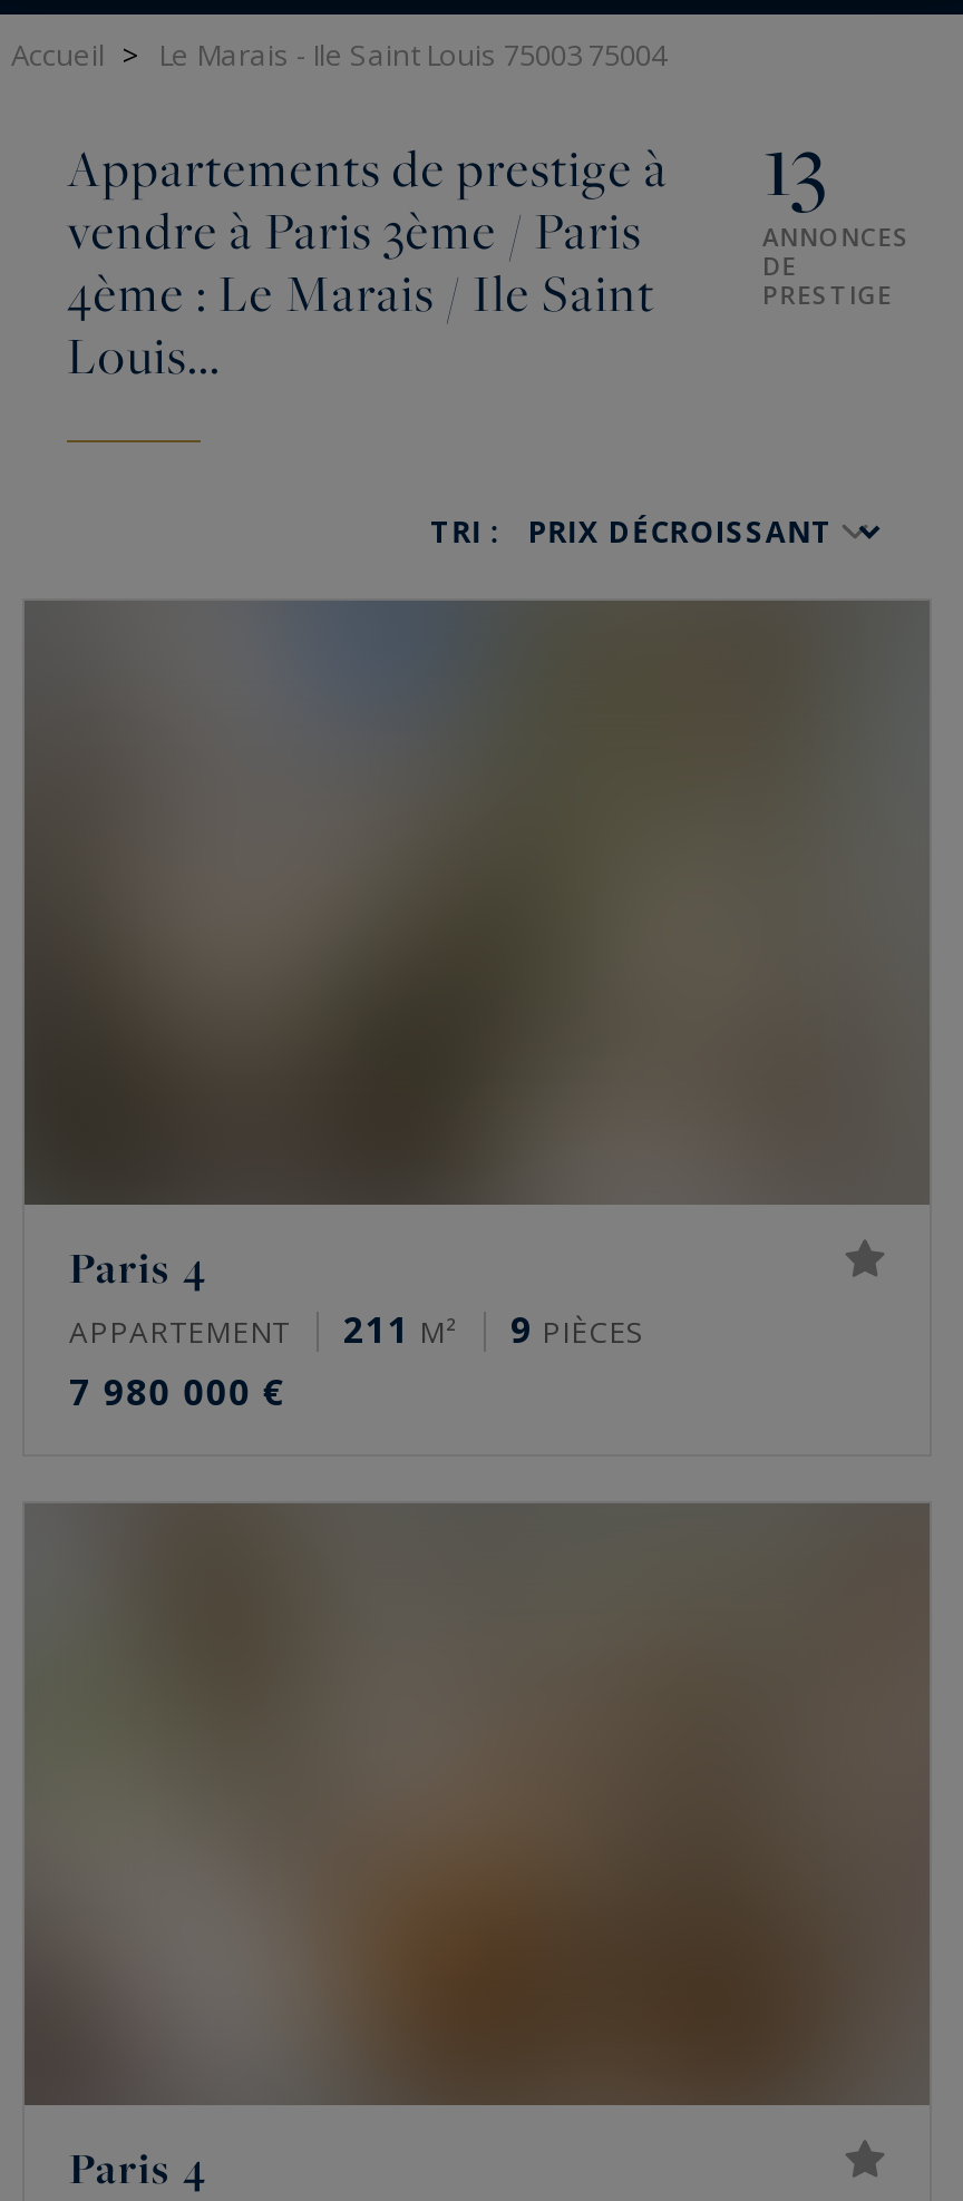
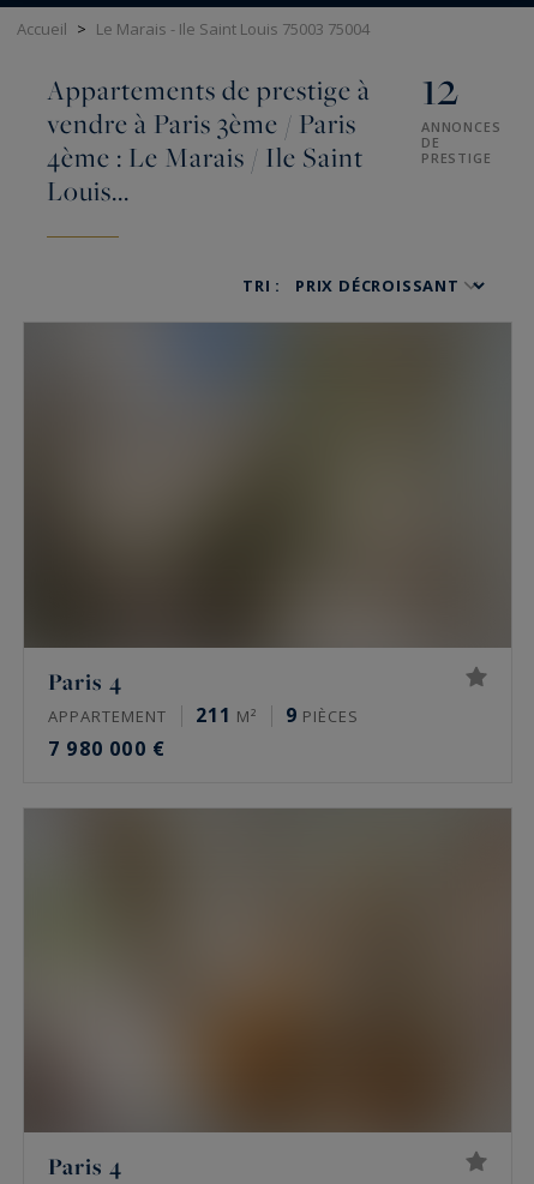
- Appartements de prestige à 13
+ Appartements de prestige à 12
